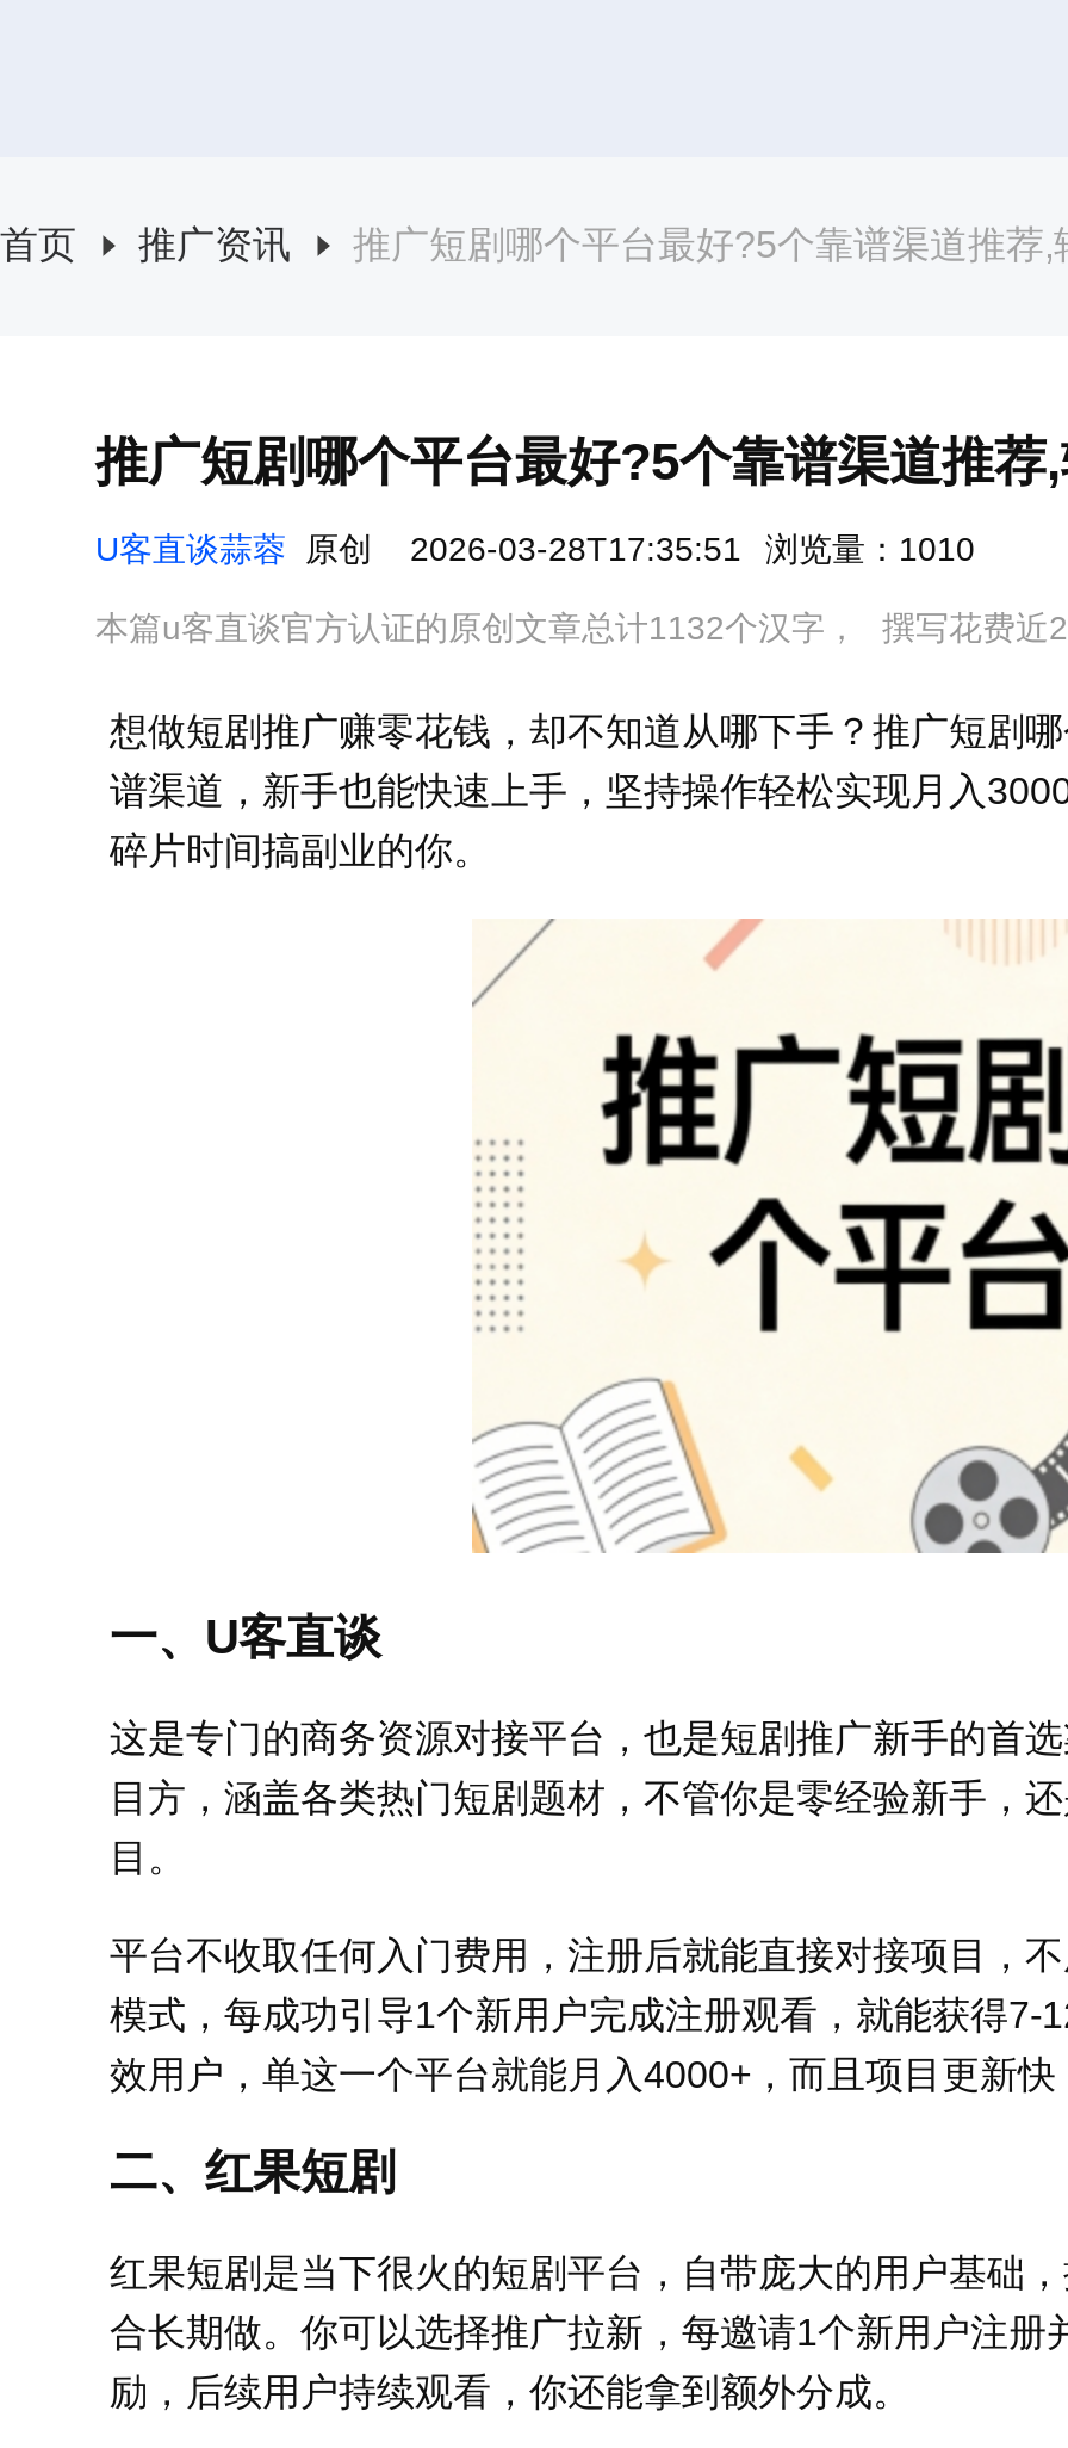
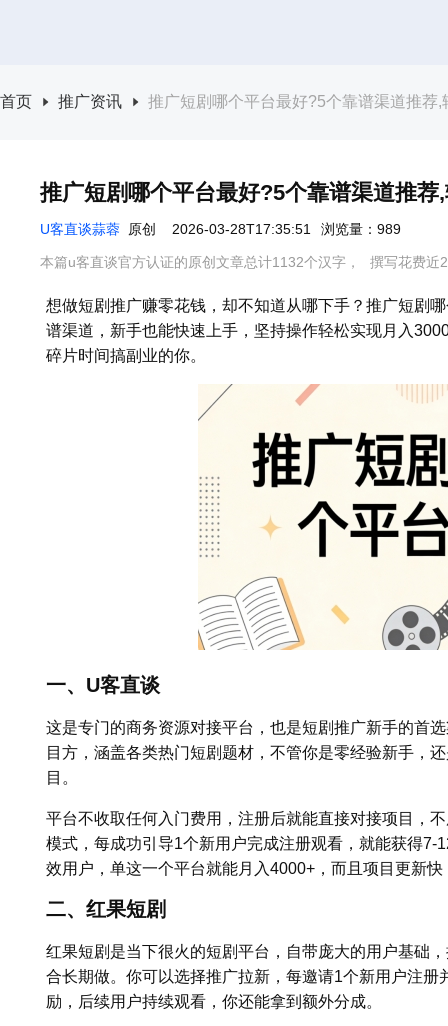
- U客直谈蒜蓉 原创 2026-03-28T17:35:51 浏览量：1010
+ U客直谈蒜蓉 原创 2026-03-28T17:35:51 浏览量：989
